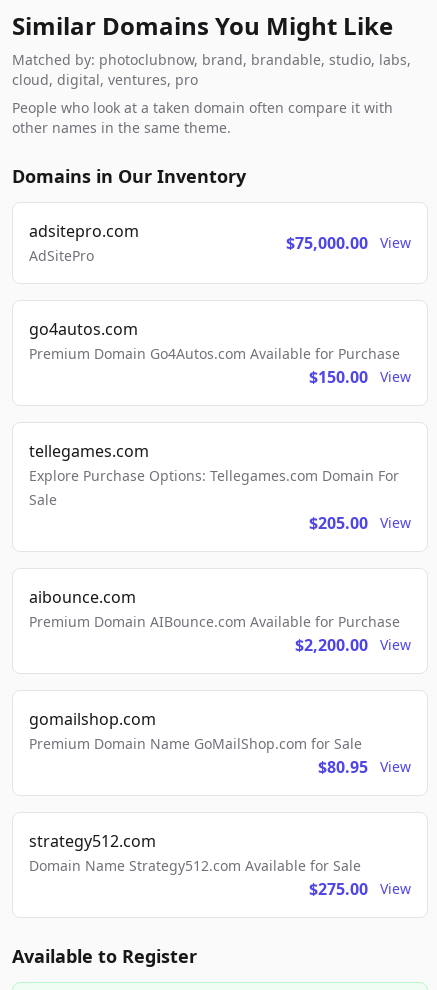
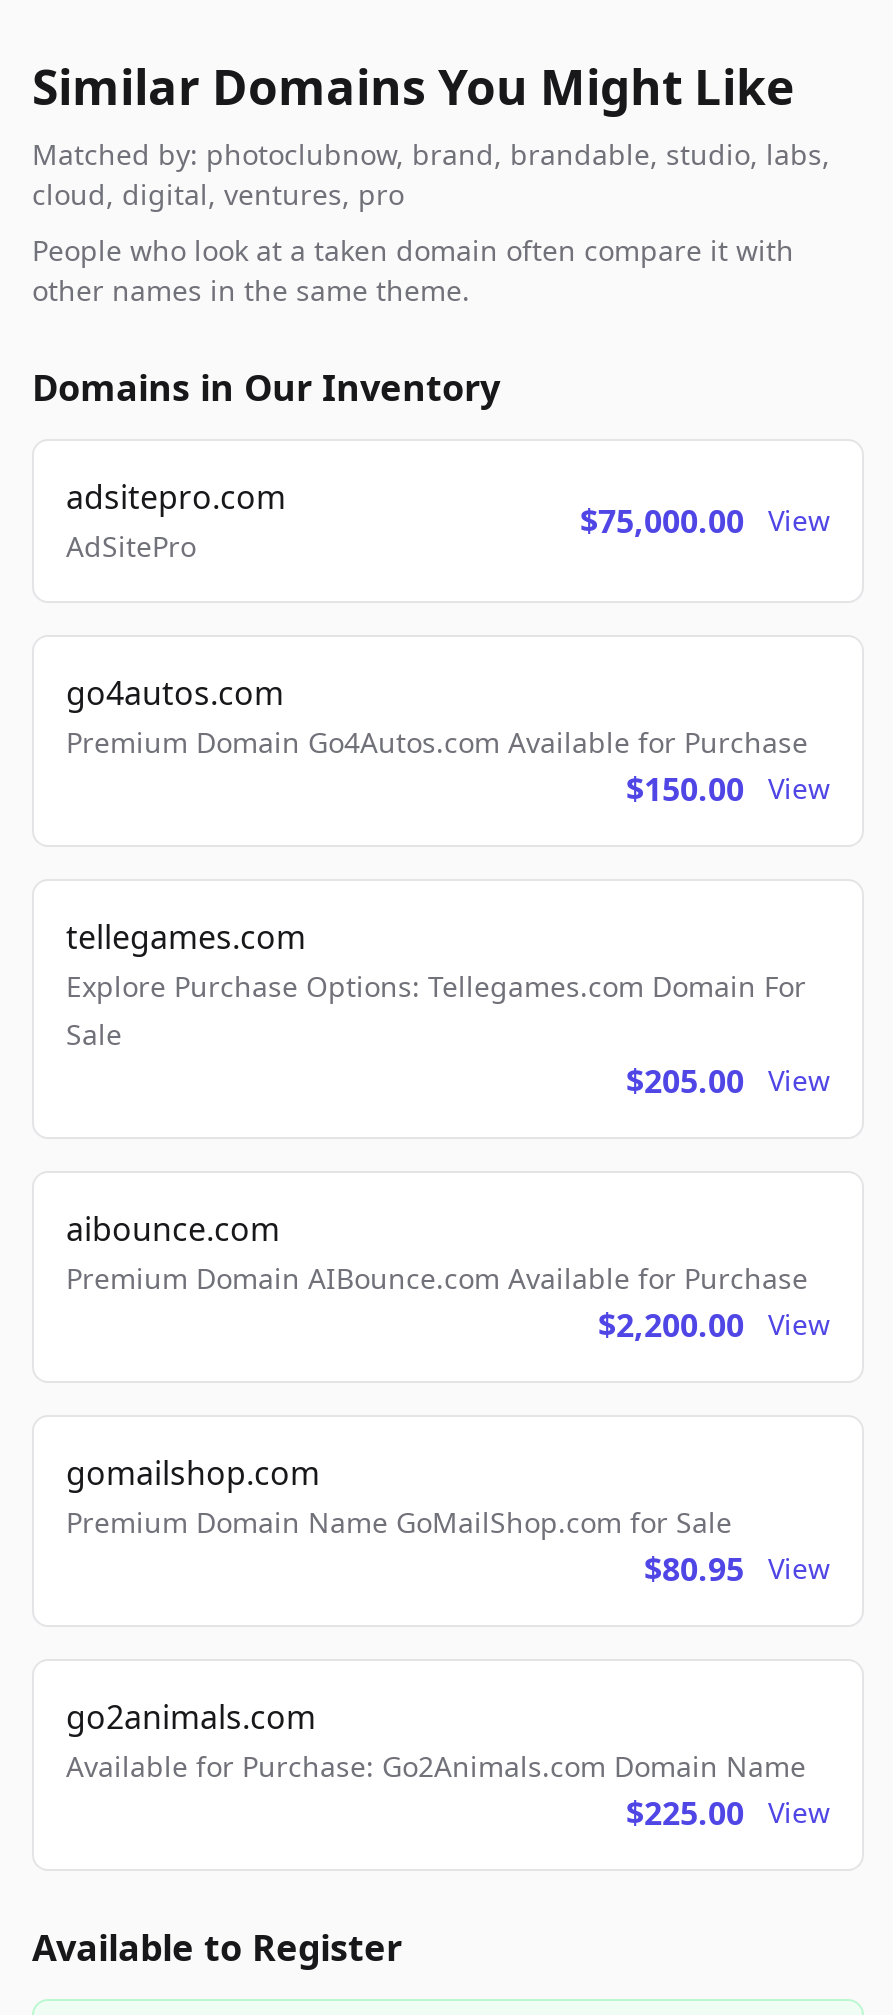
- strategy512.com
- Domain Name Strategy512.com Available for Sale
- $275.00
+ go2animals.com
+ Available for Purchase: Go2Animals.com Domain Name
+ $225.00
